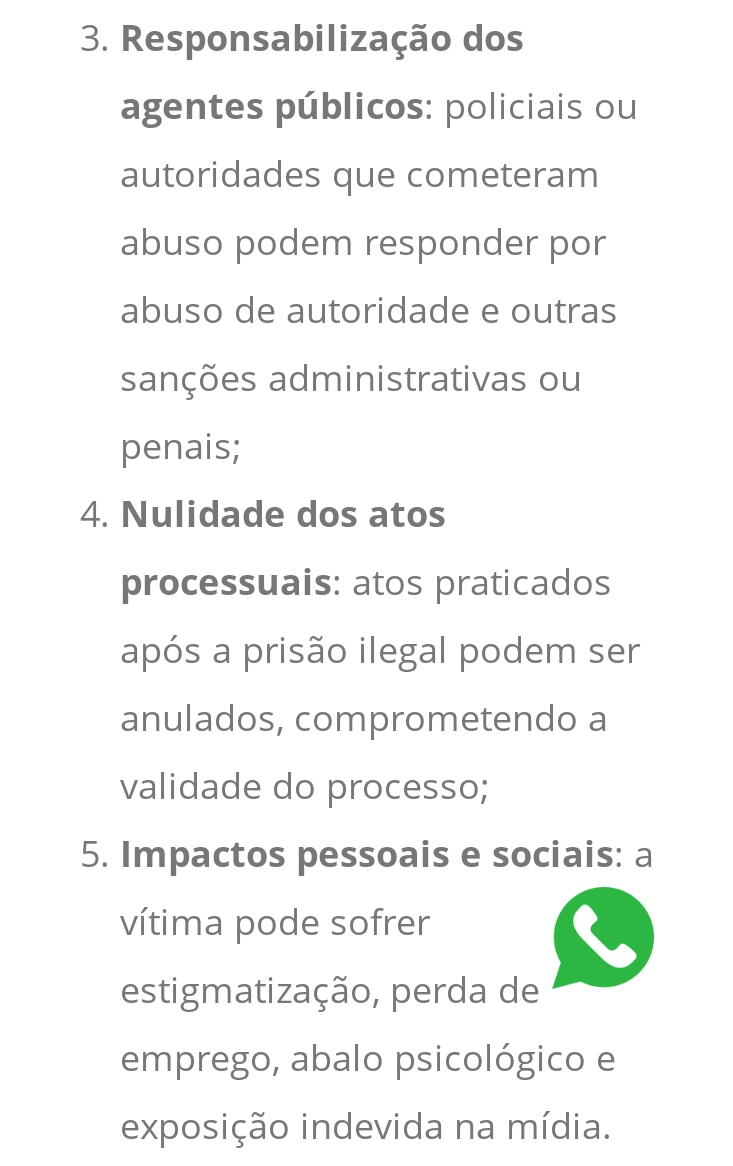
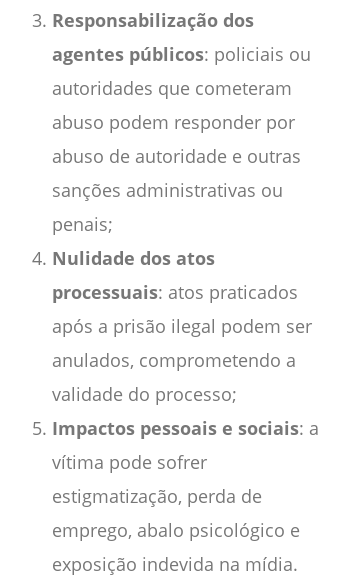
- [image]
